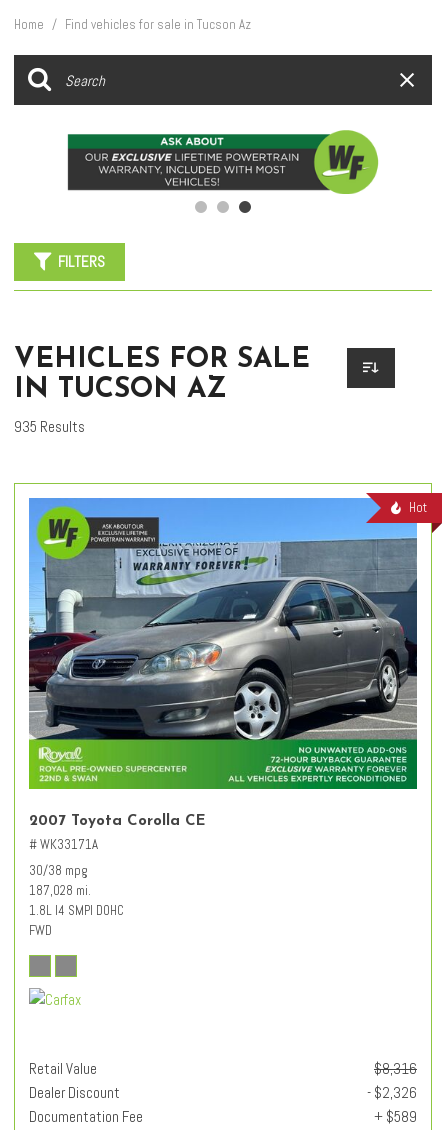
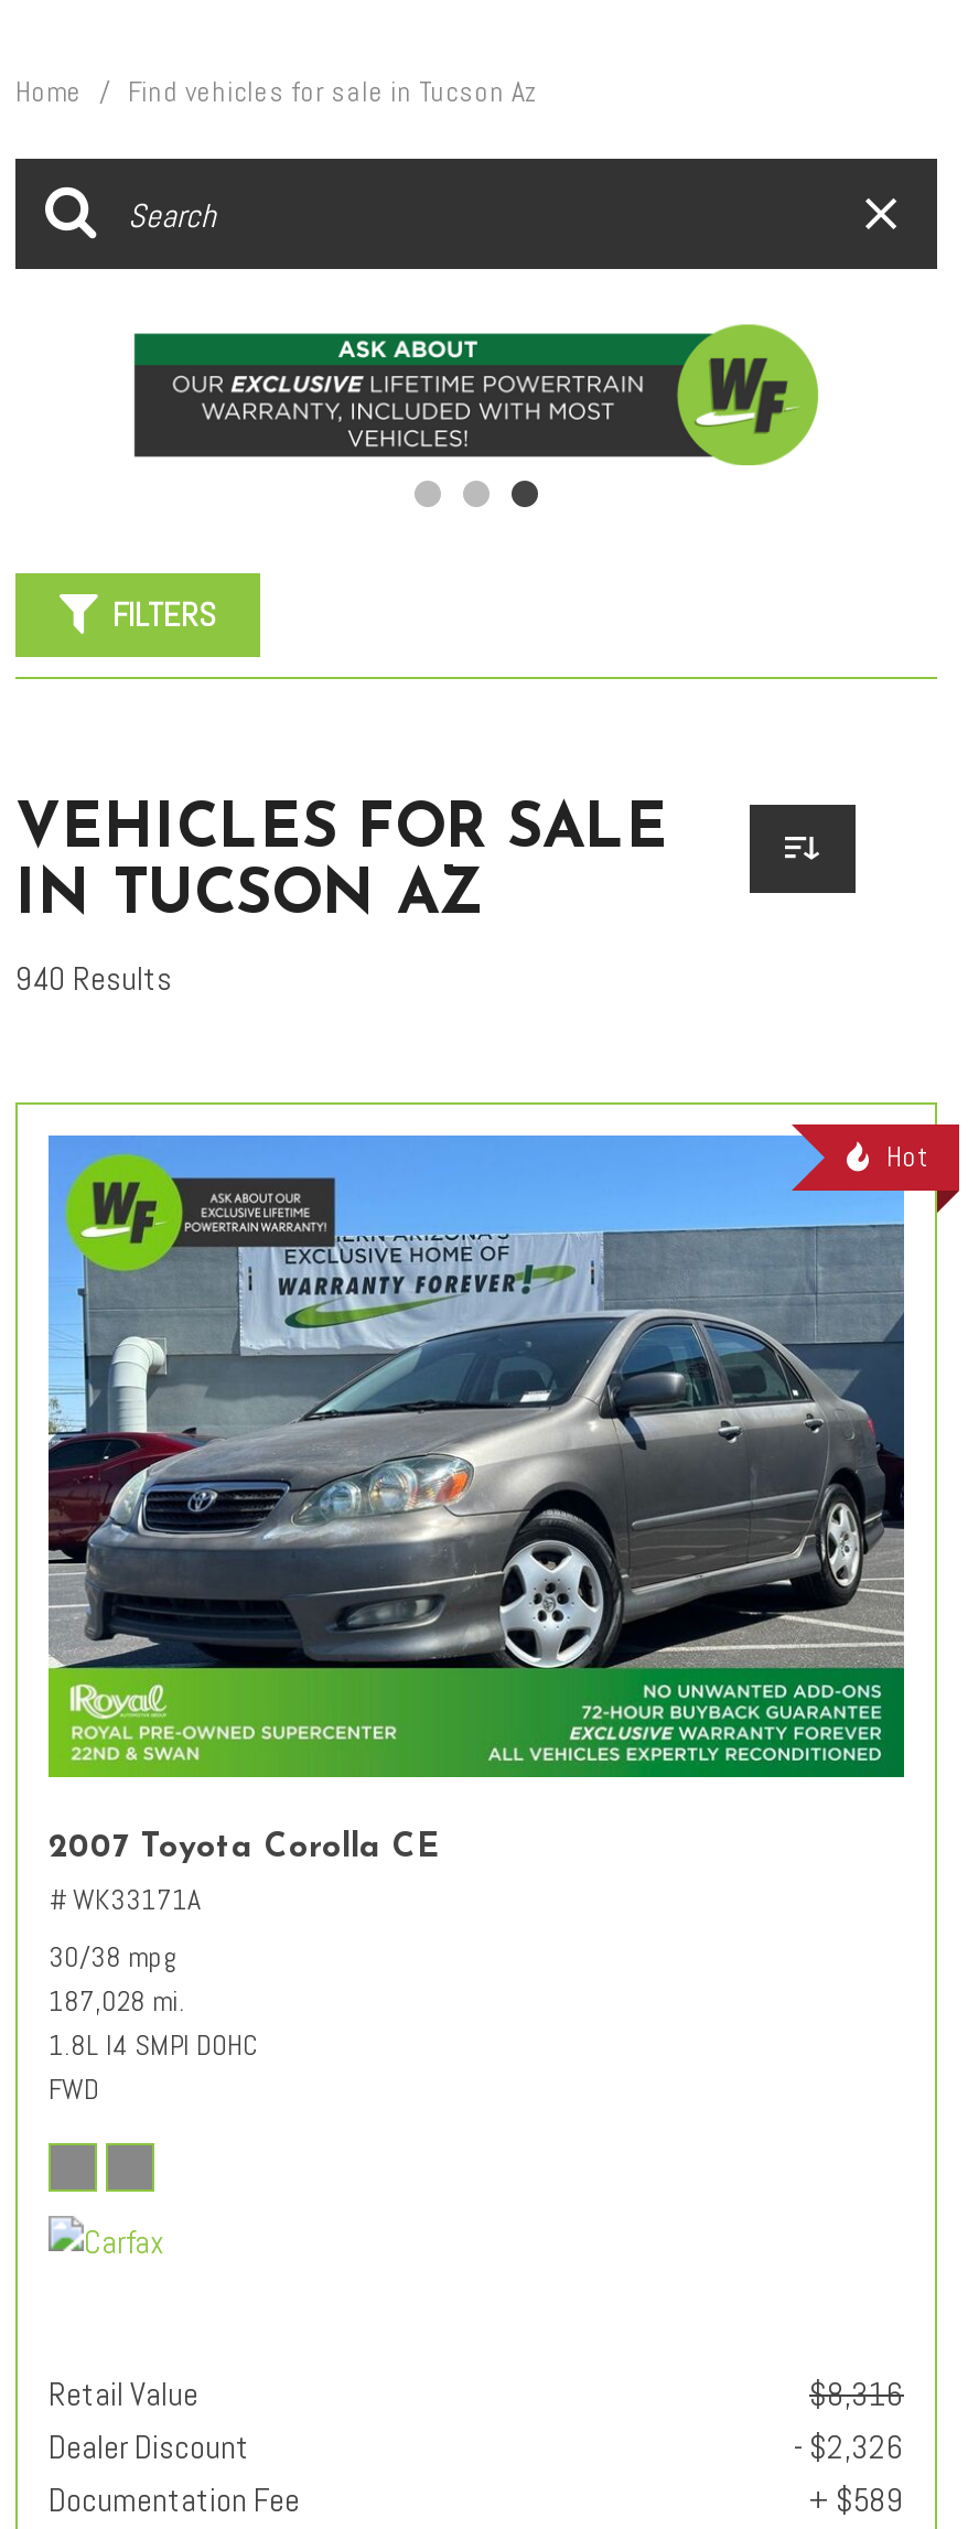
- 935 Results
+ 940 Results
